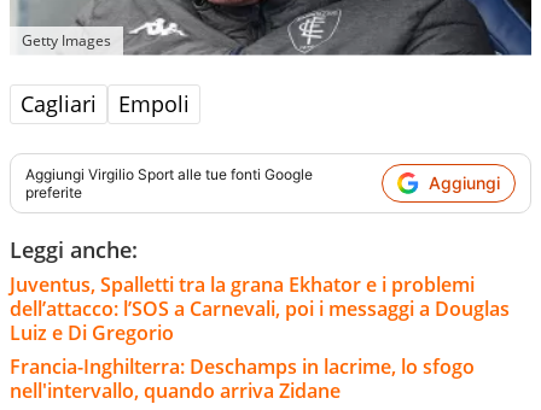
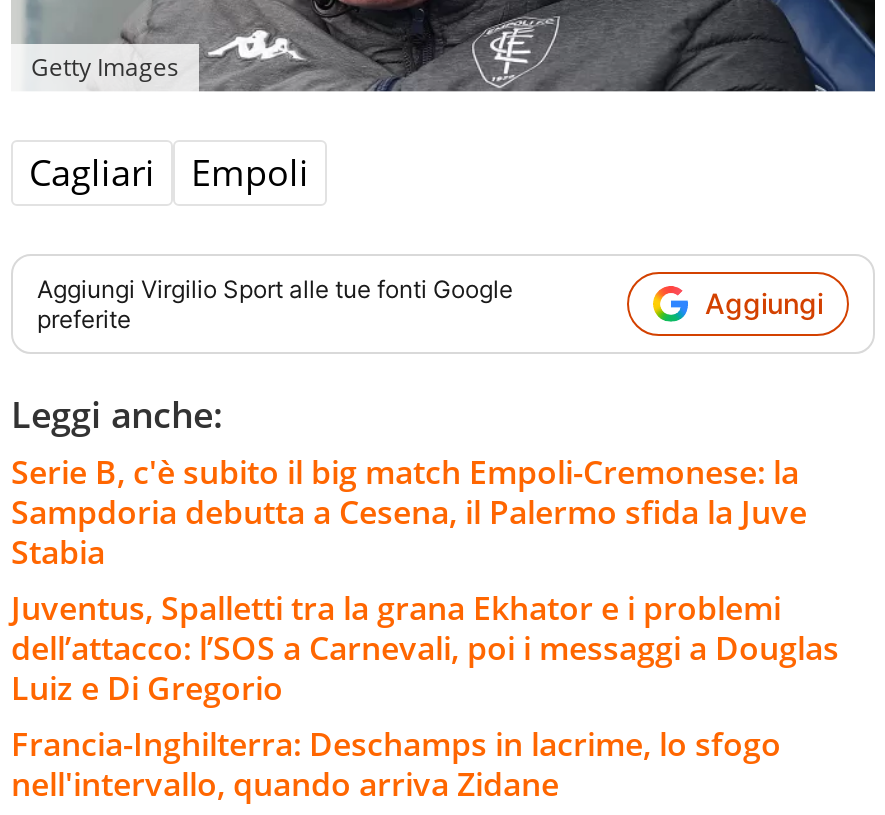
+ Serie B, c'è subito il big match Empoli-Cremonese: la
+ Sampdoria debutta a Cesena, il Palermo sfida la Juve
+ Stabia
